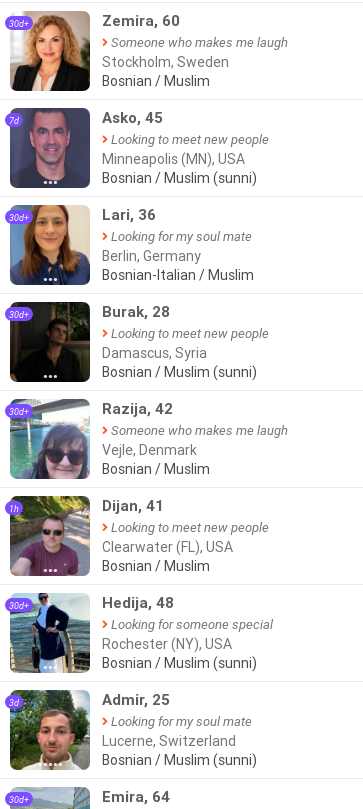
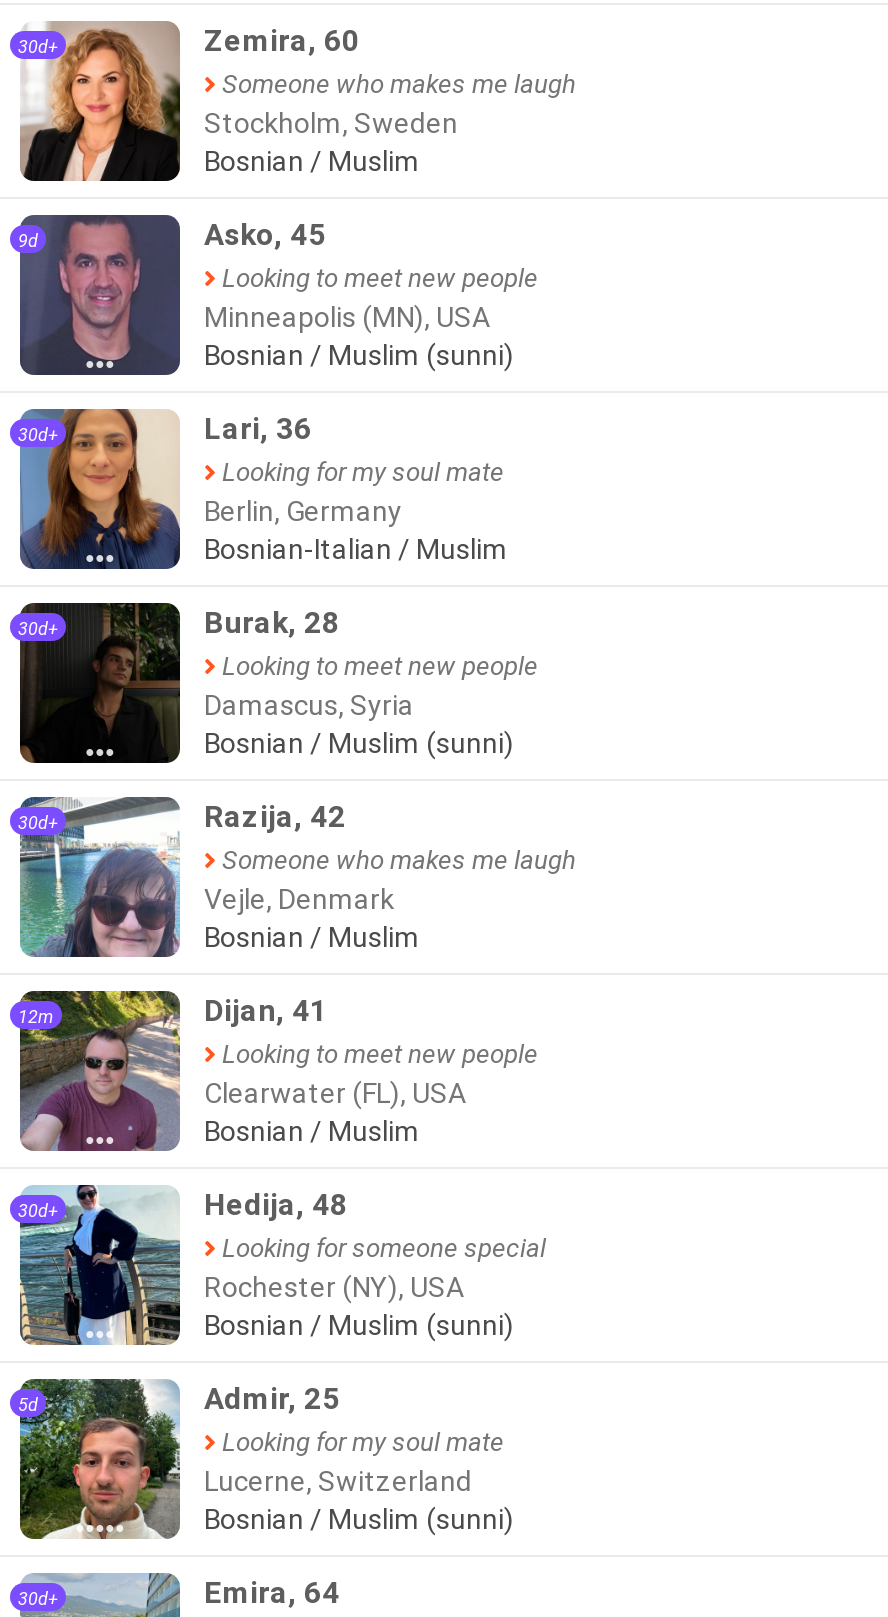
- 7d
+ 9d

- 1h
+ 12m

- 3d
+ 5d
